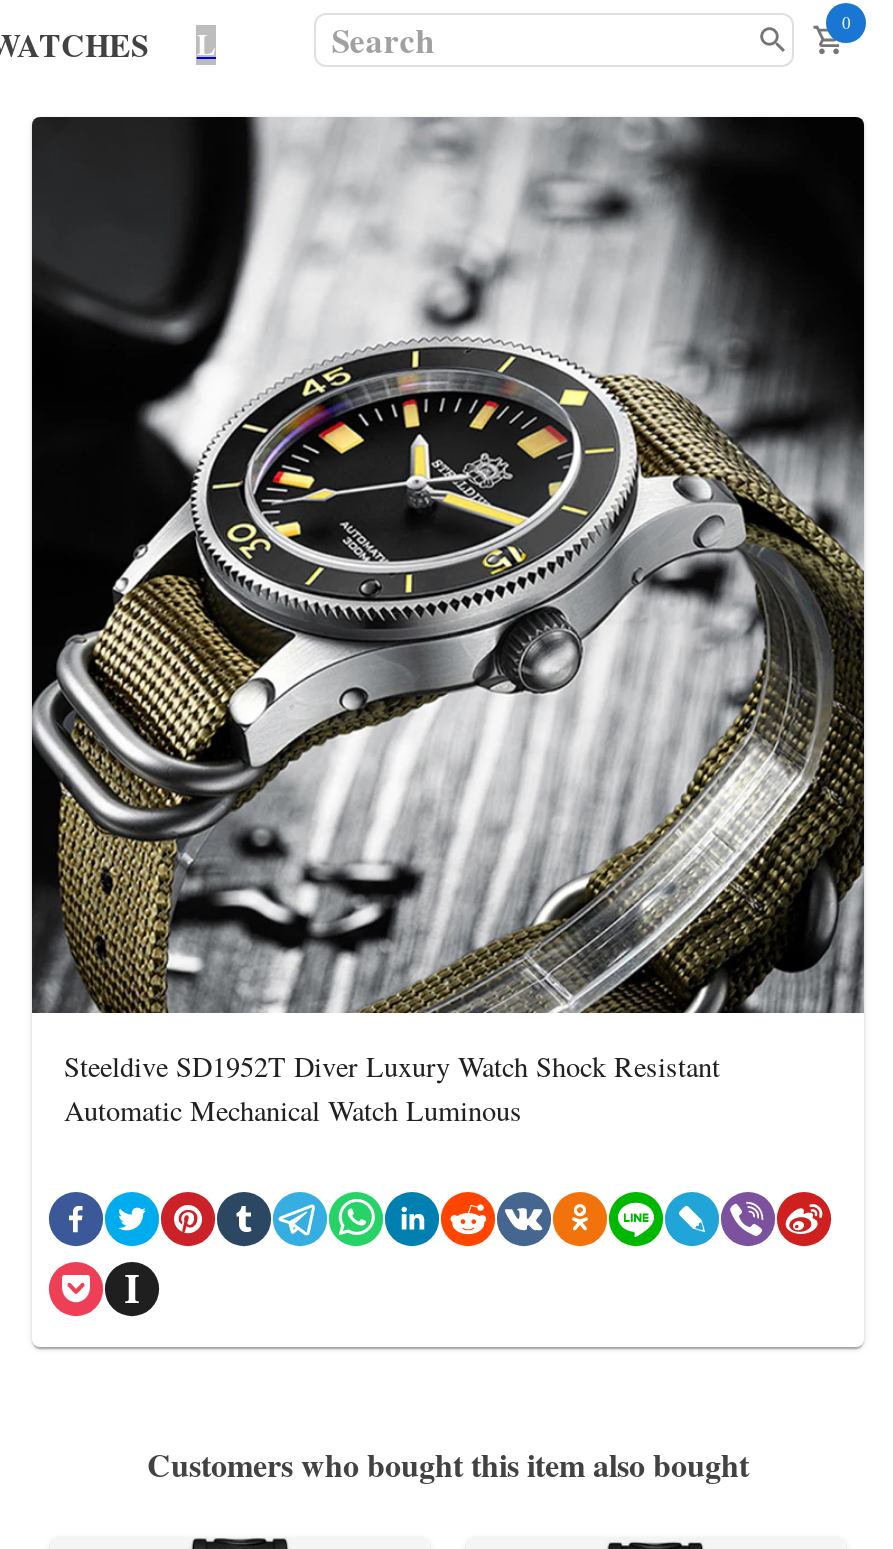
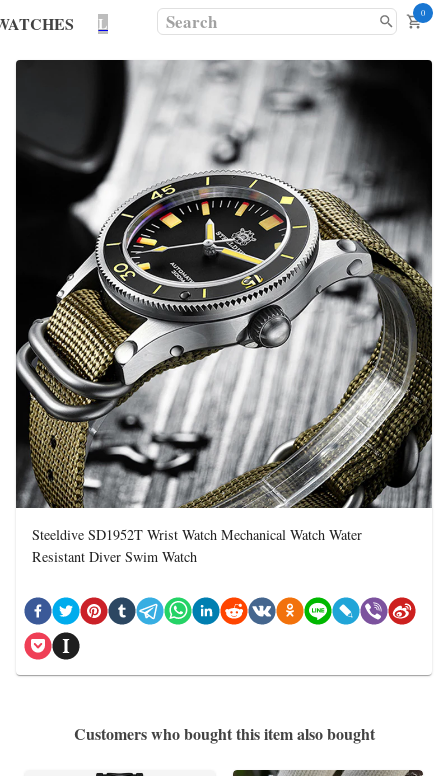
- Steeldive SD1952T Diver Luxury Watch Shock Resistant
- Automatic Mechanical Watch Luminous
+ Steeldive SD1952T Wrist Watch Mechanical Watch Water
+ Resistant Diver Swim Watch
